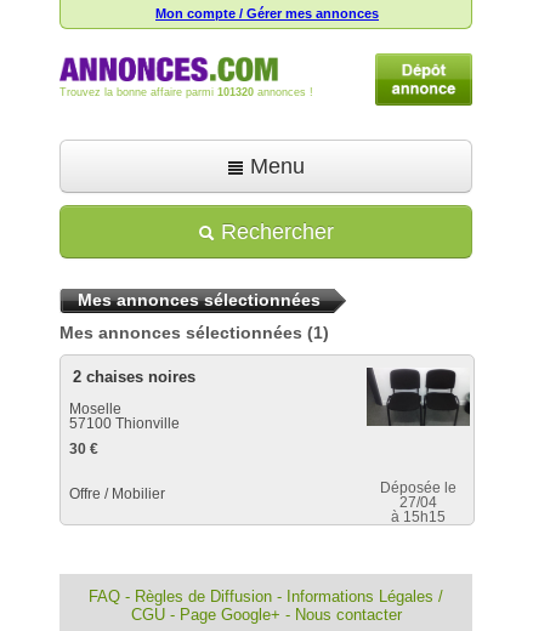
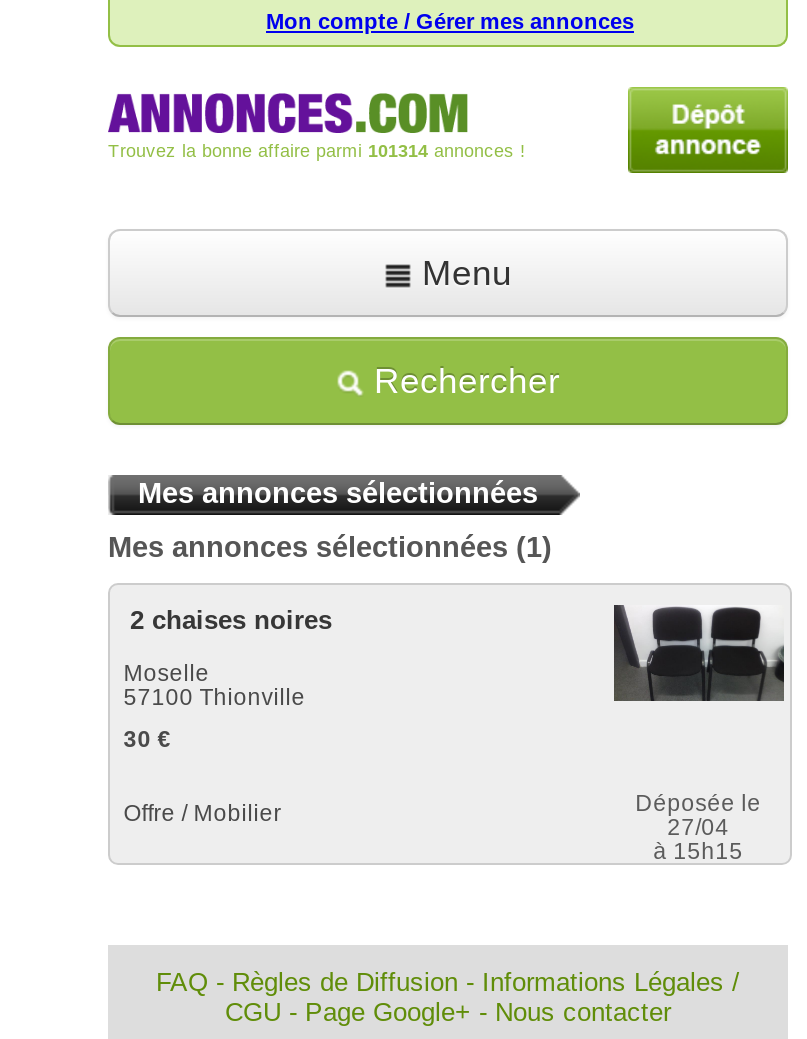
- Trouvez la bonne affaire parmi 101320 annonces !
+ Trouvez la bonne affaire parmi 101314 annonces !
